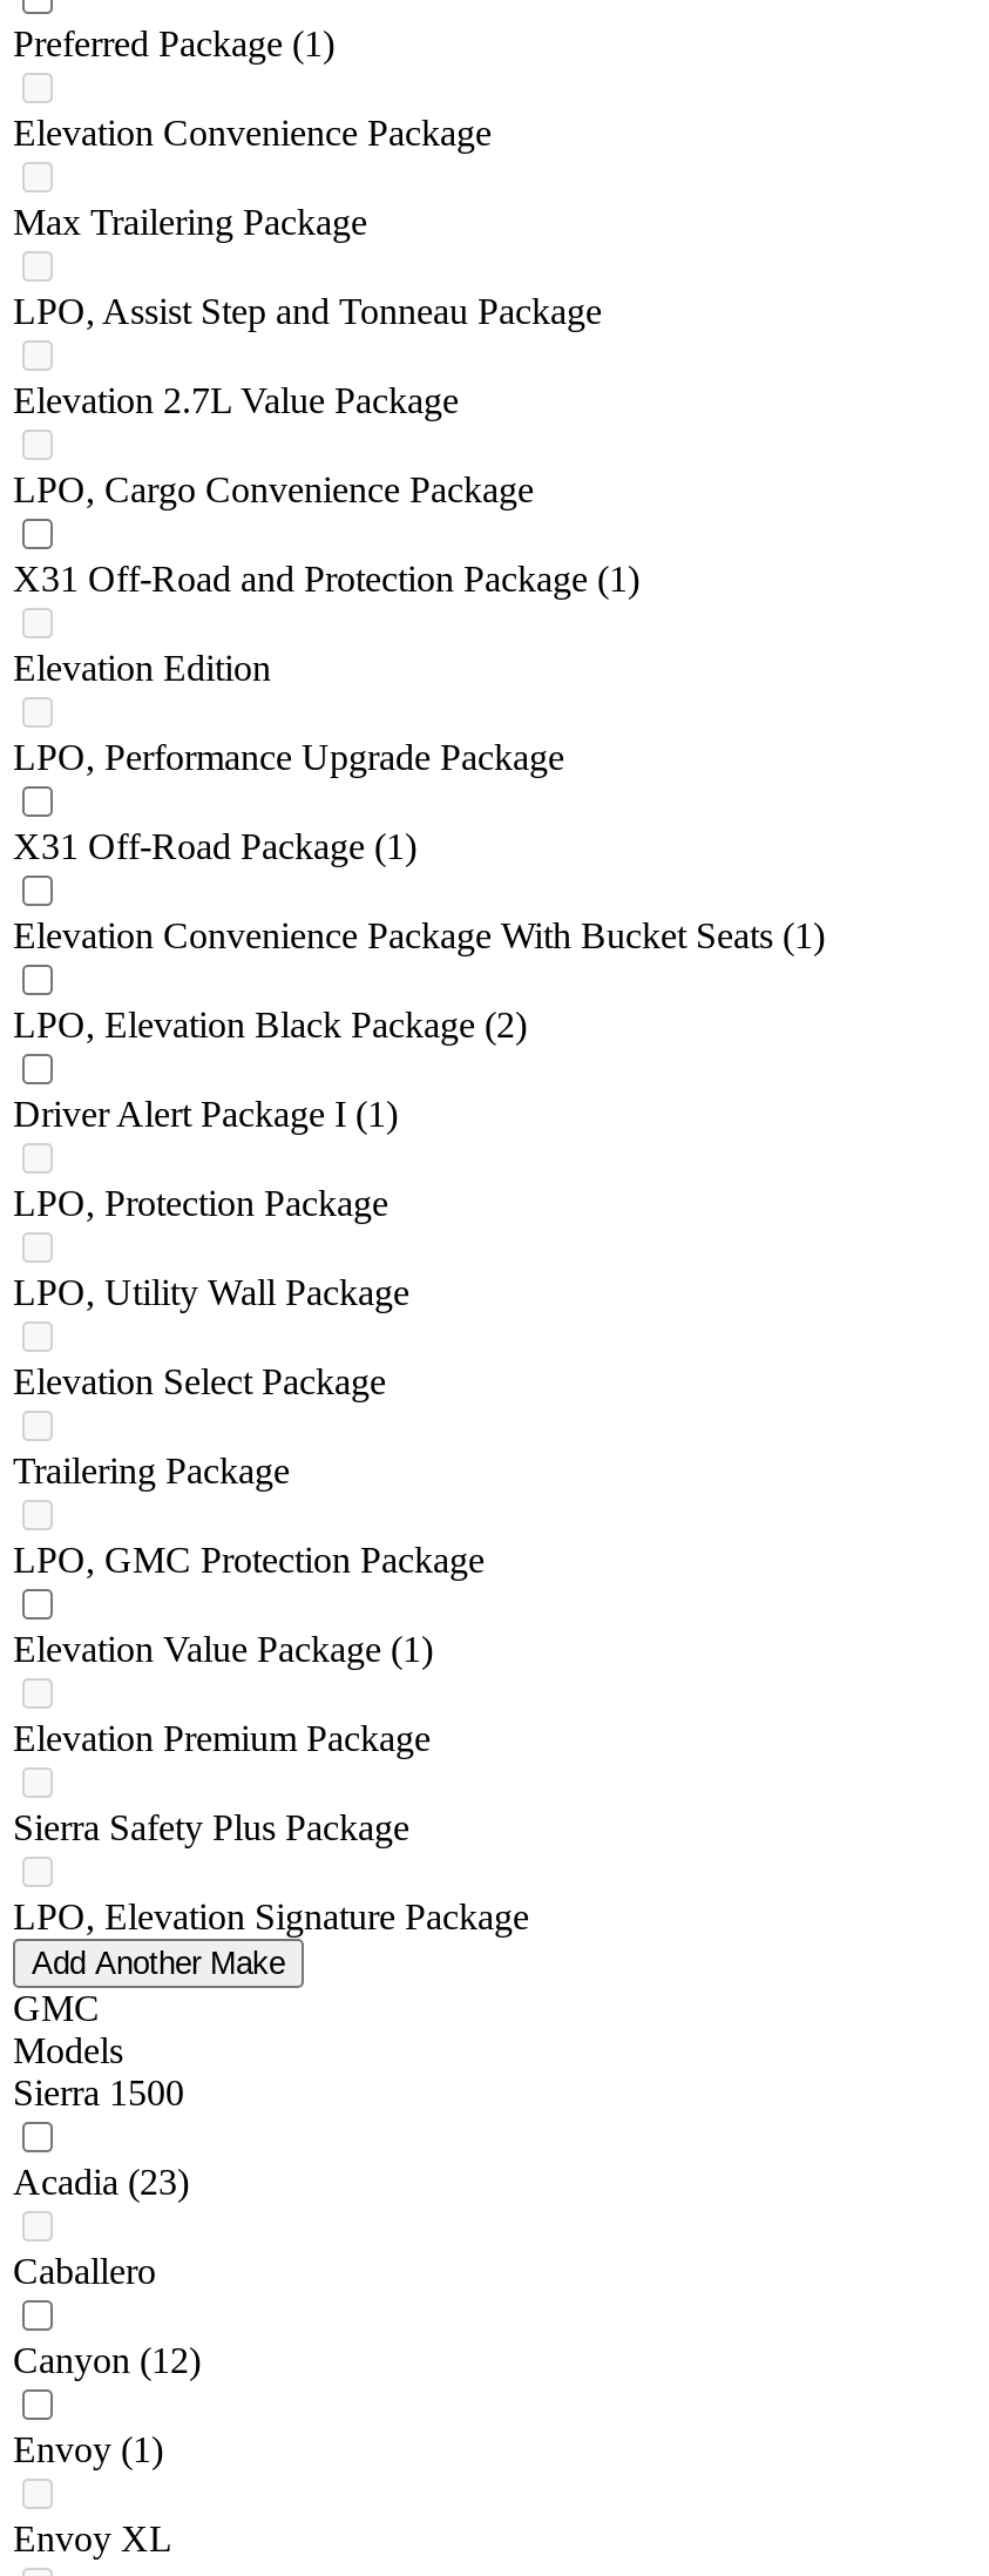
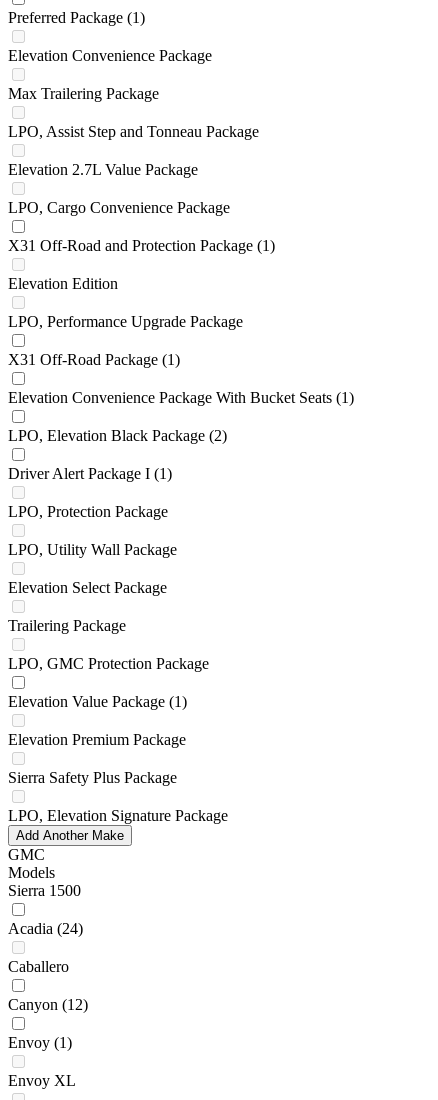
- Acadia (23)
+ Acadia (24)
